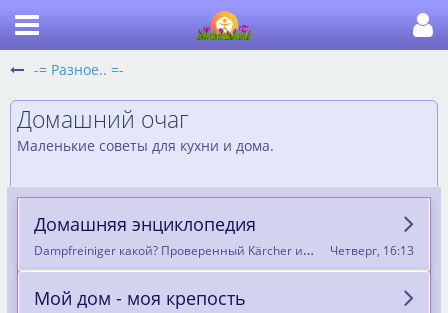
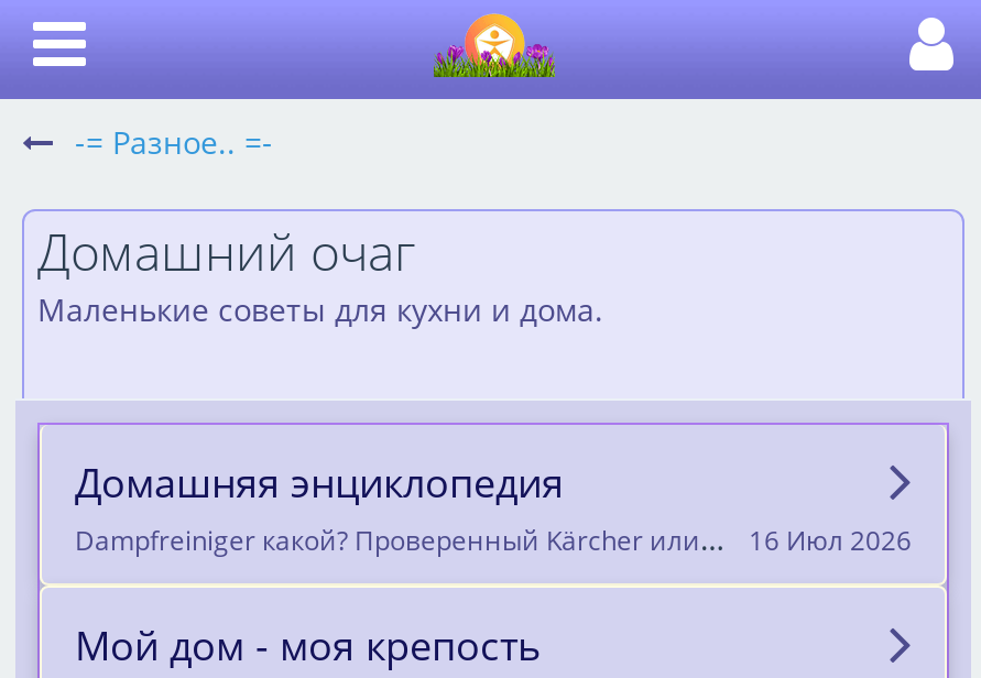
- Четверг, 16:13
+ 16 Июл 2026
